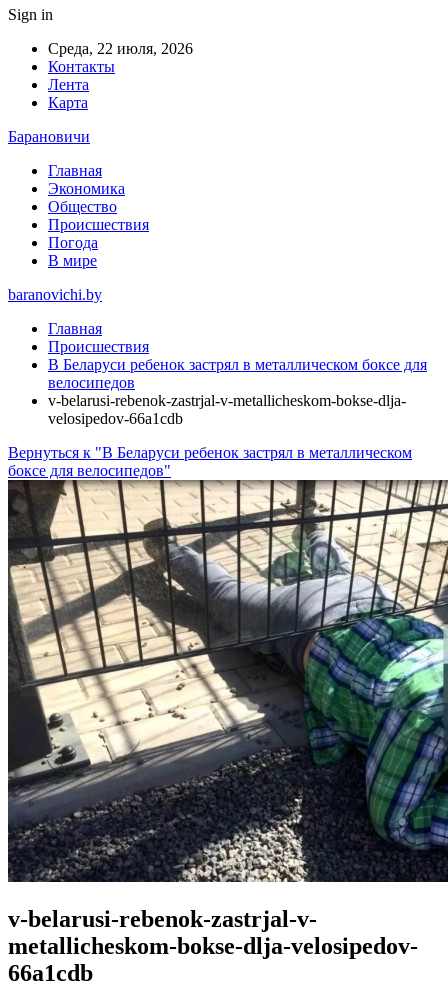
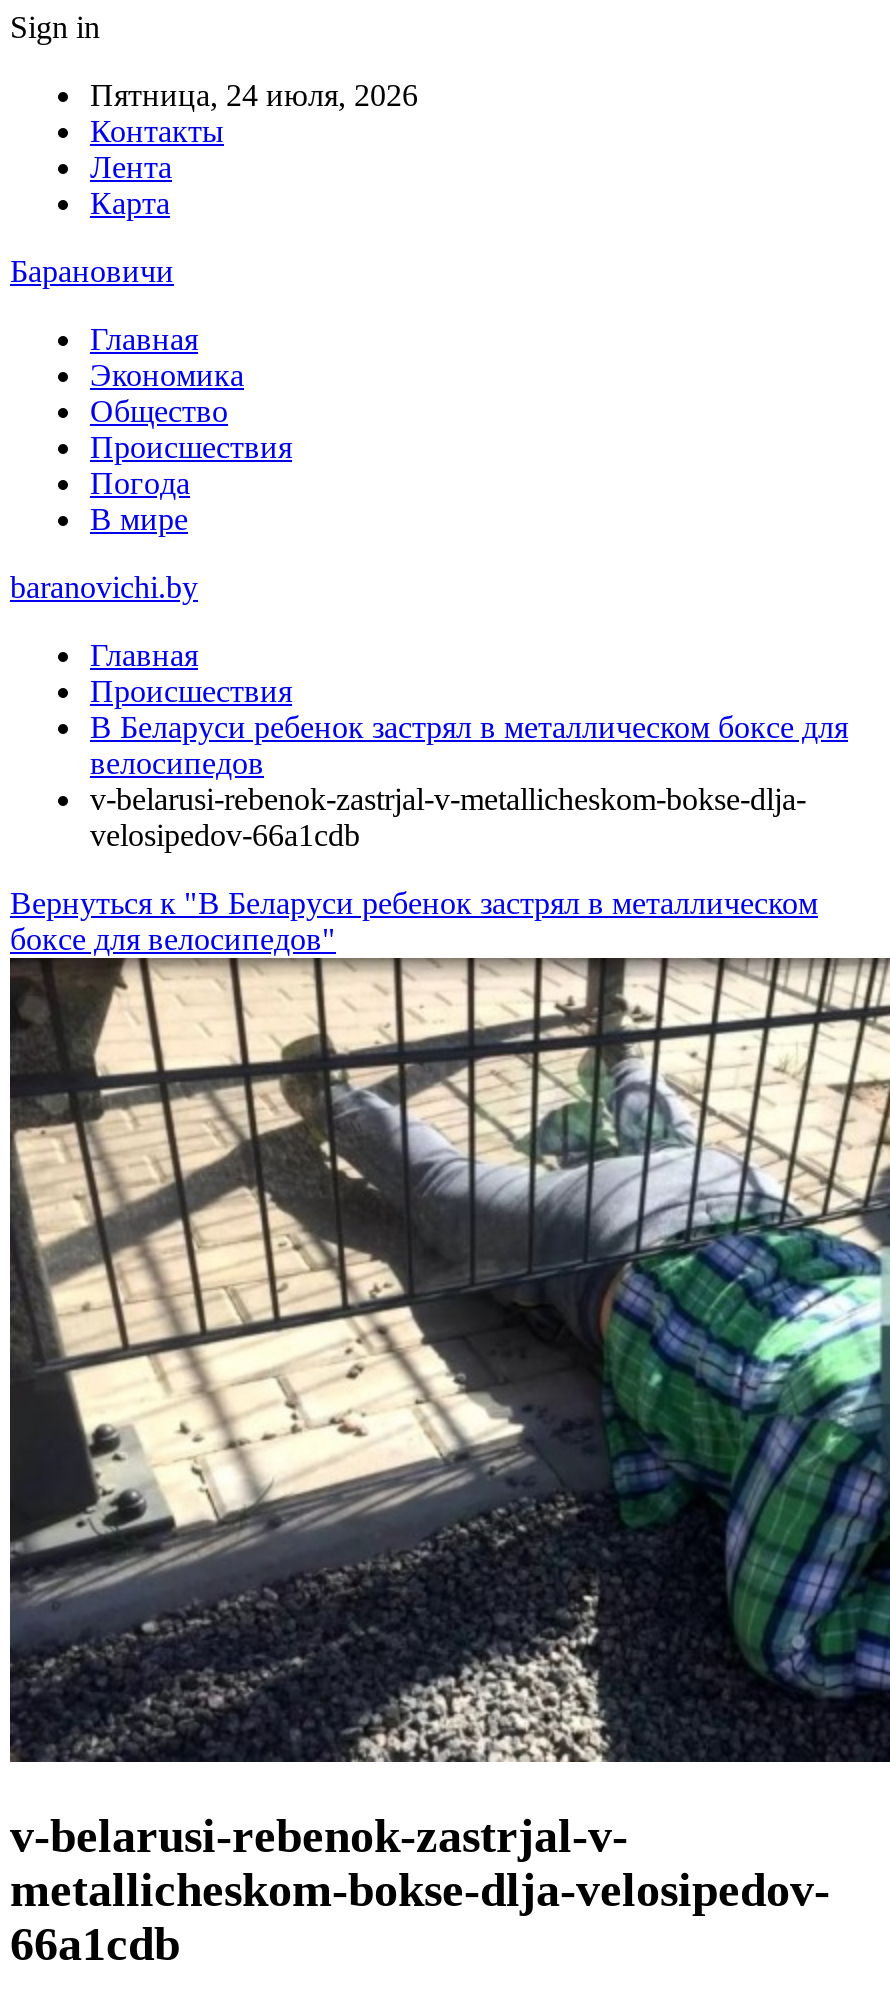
- Среда, 22 июля, 2026
+ Пятница, 24 июля, 2026
